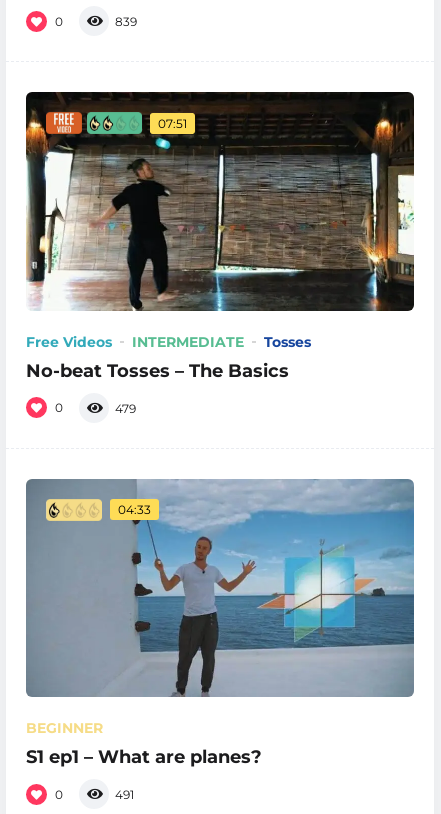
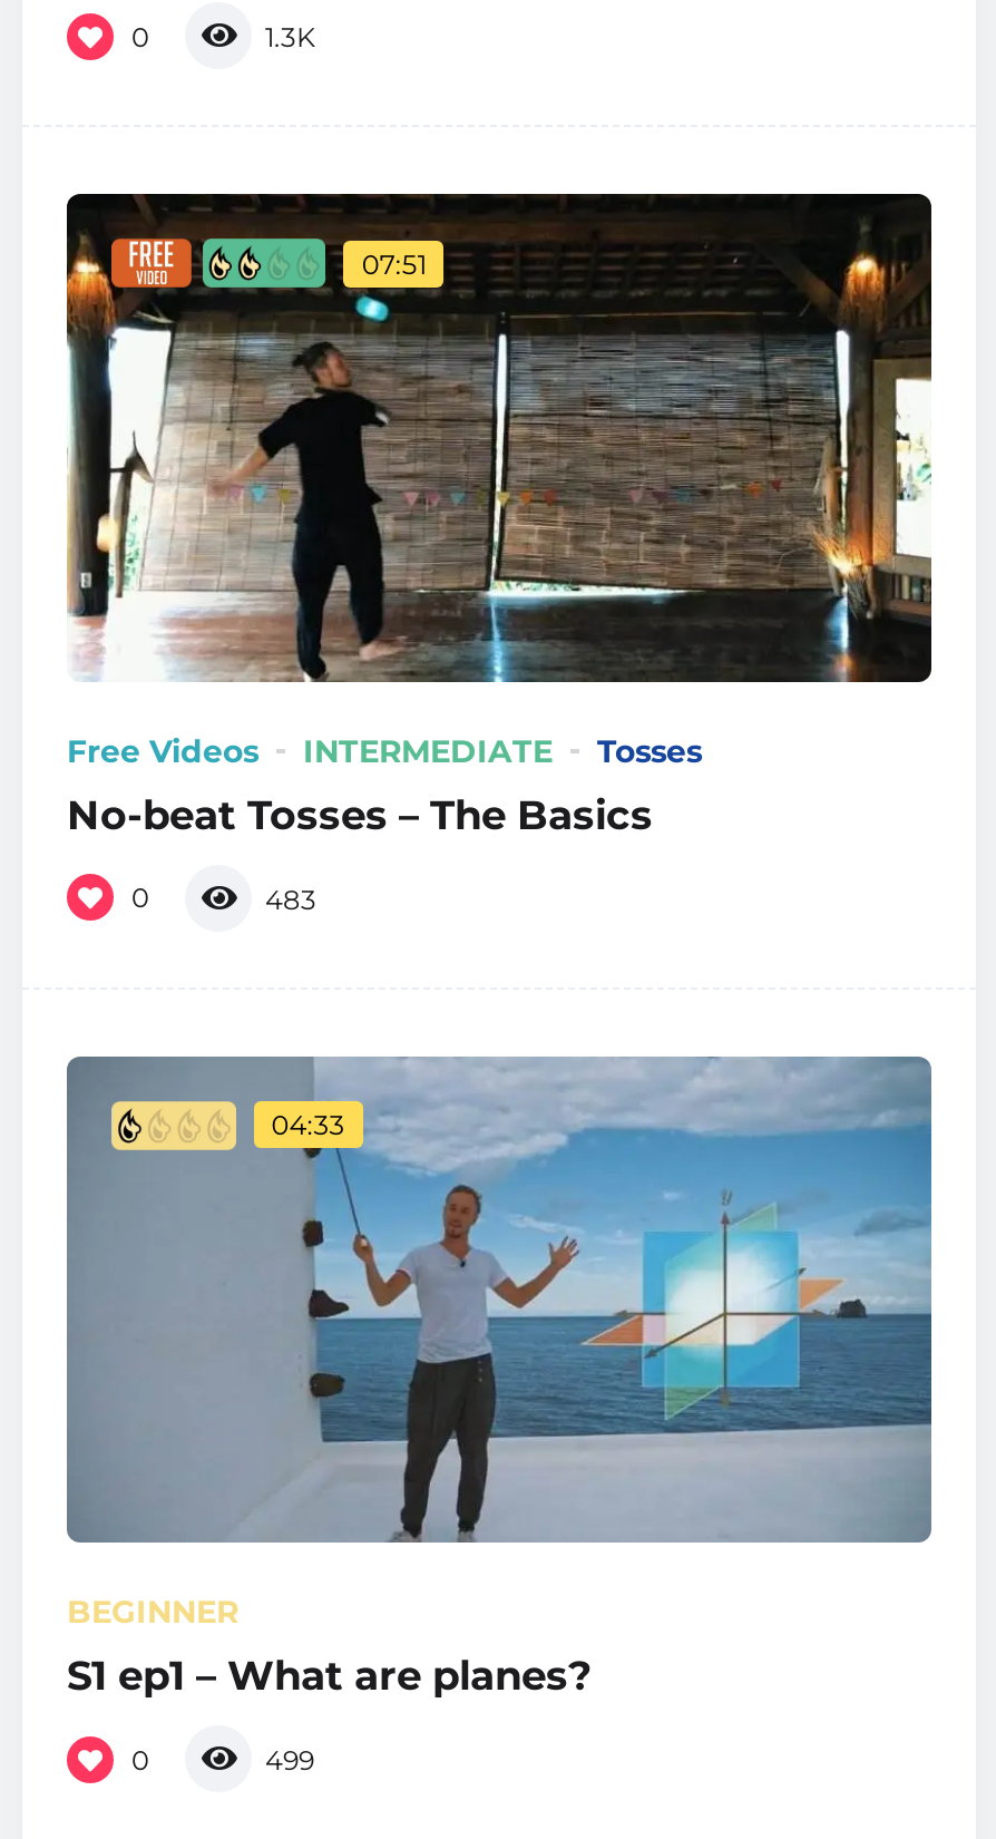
- 839
+ 1.3K

- 479
+ 483

- 491
+ 499
